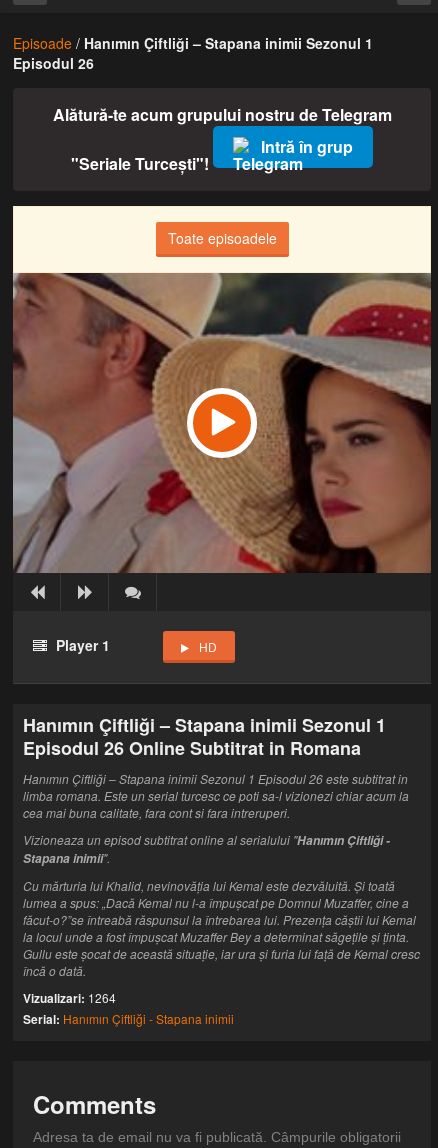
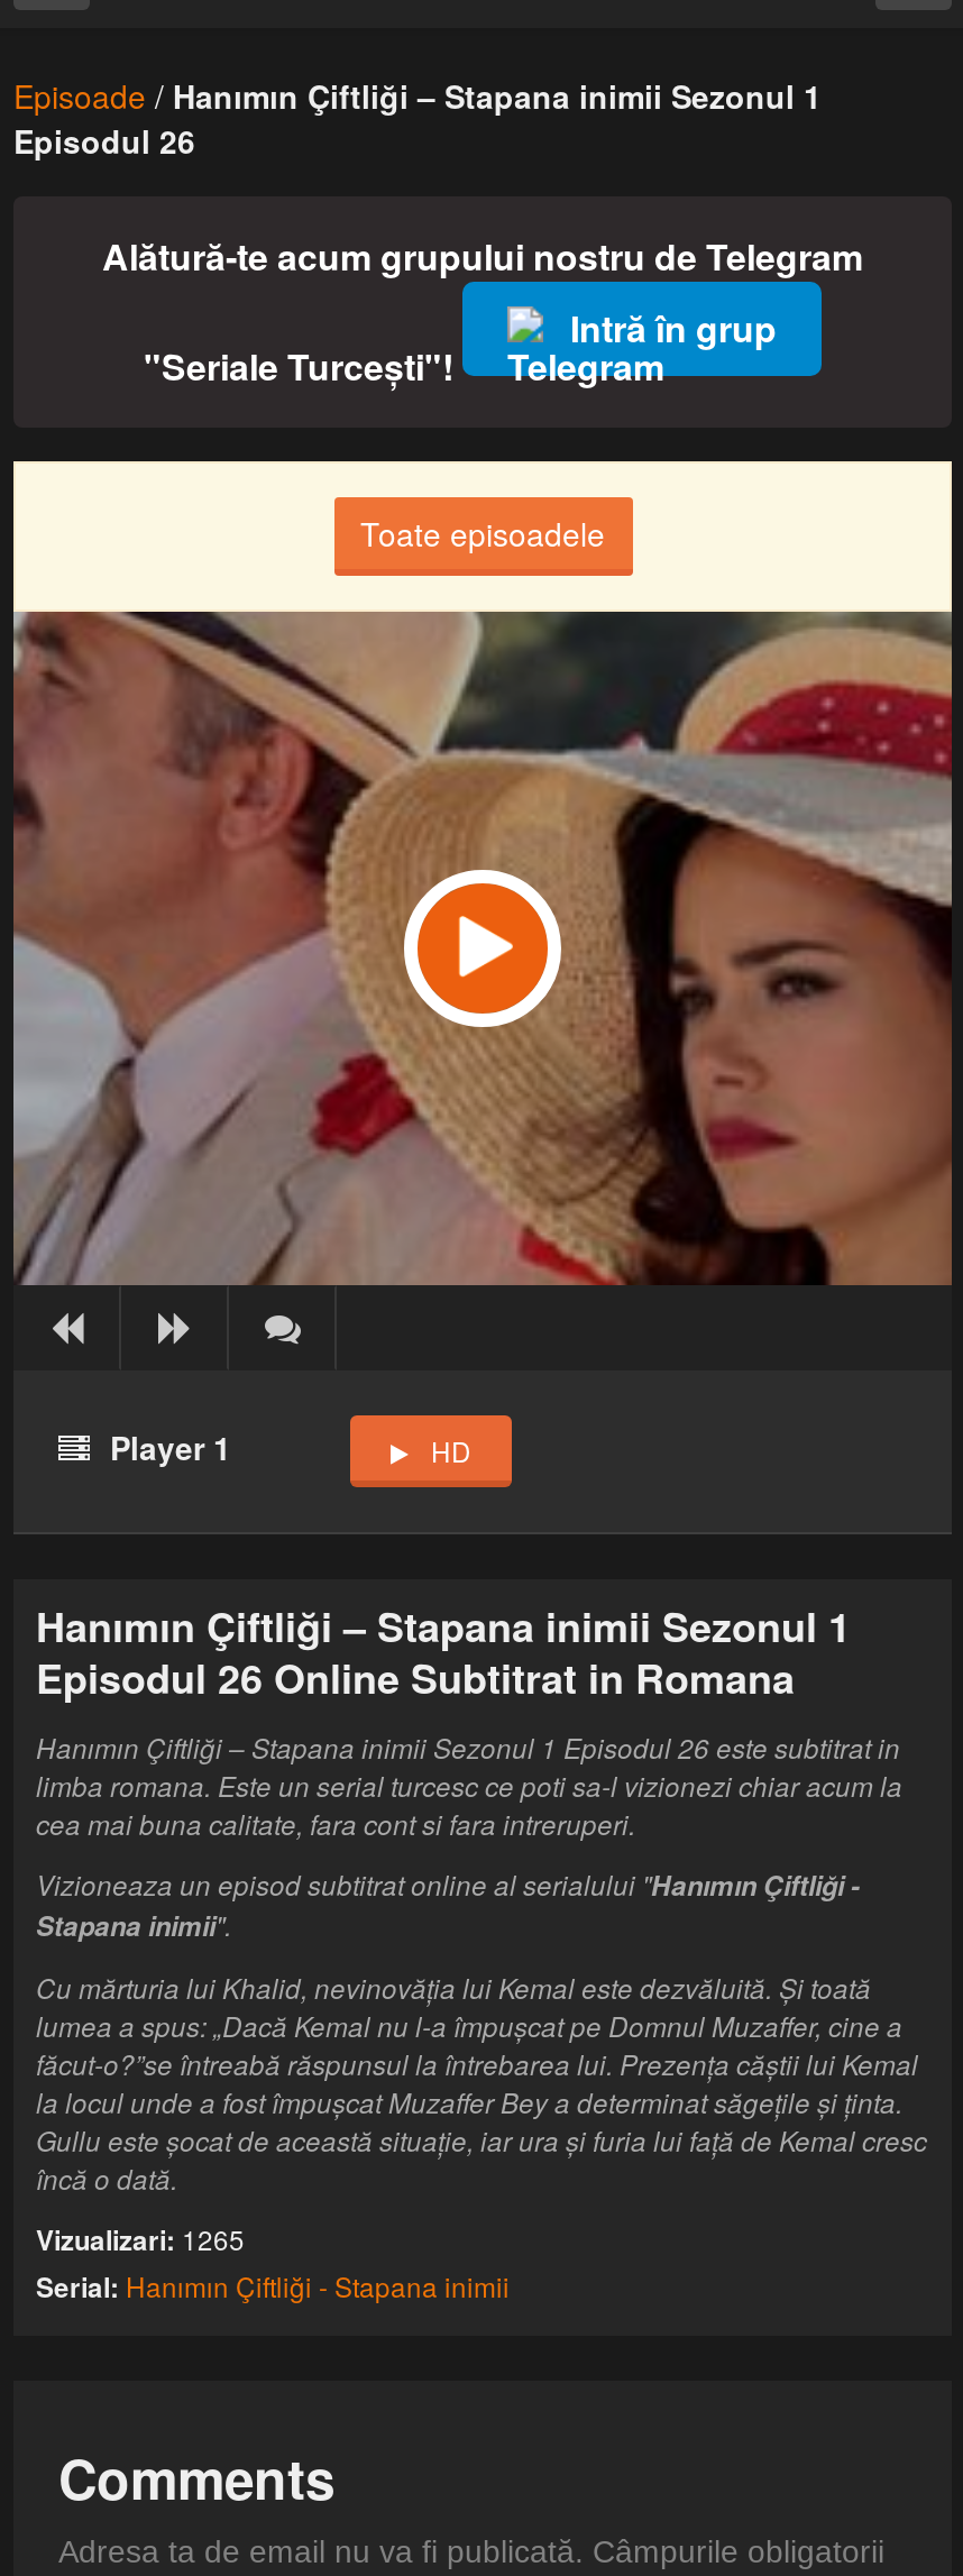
- Vizualizari: 1264
+ Vizualizari: 1265
